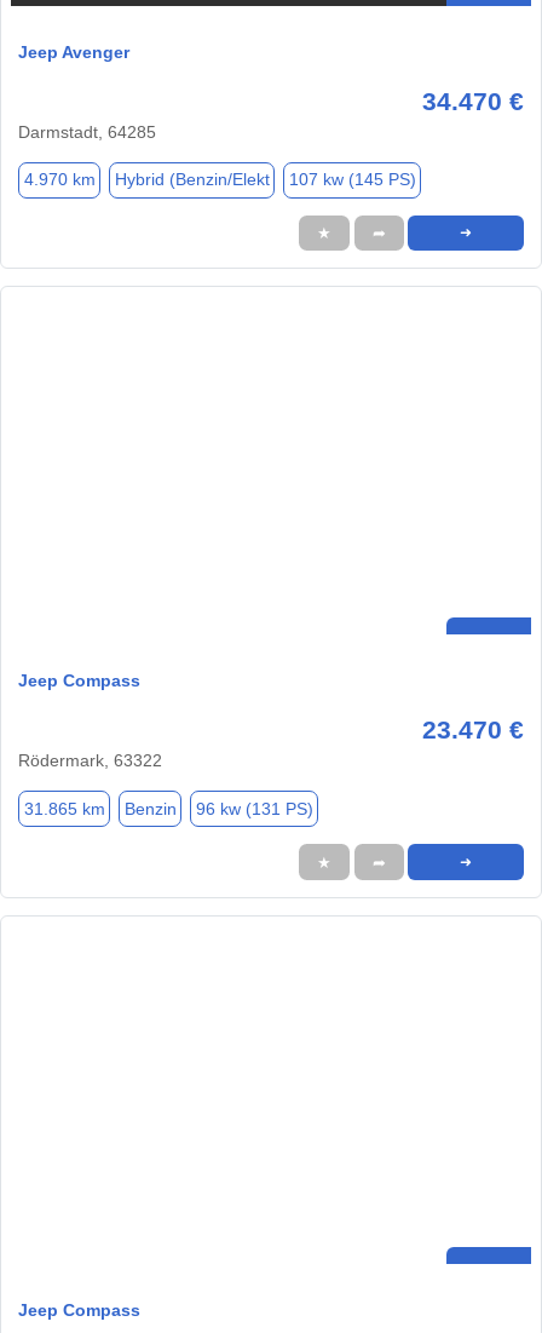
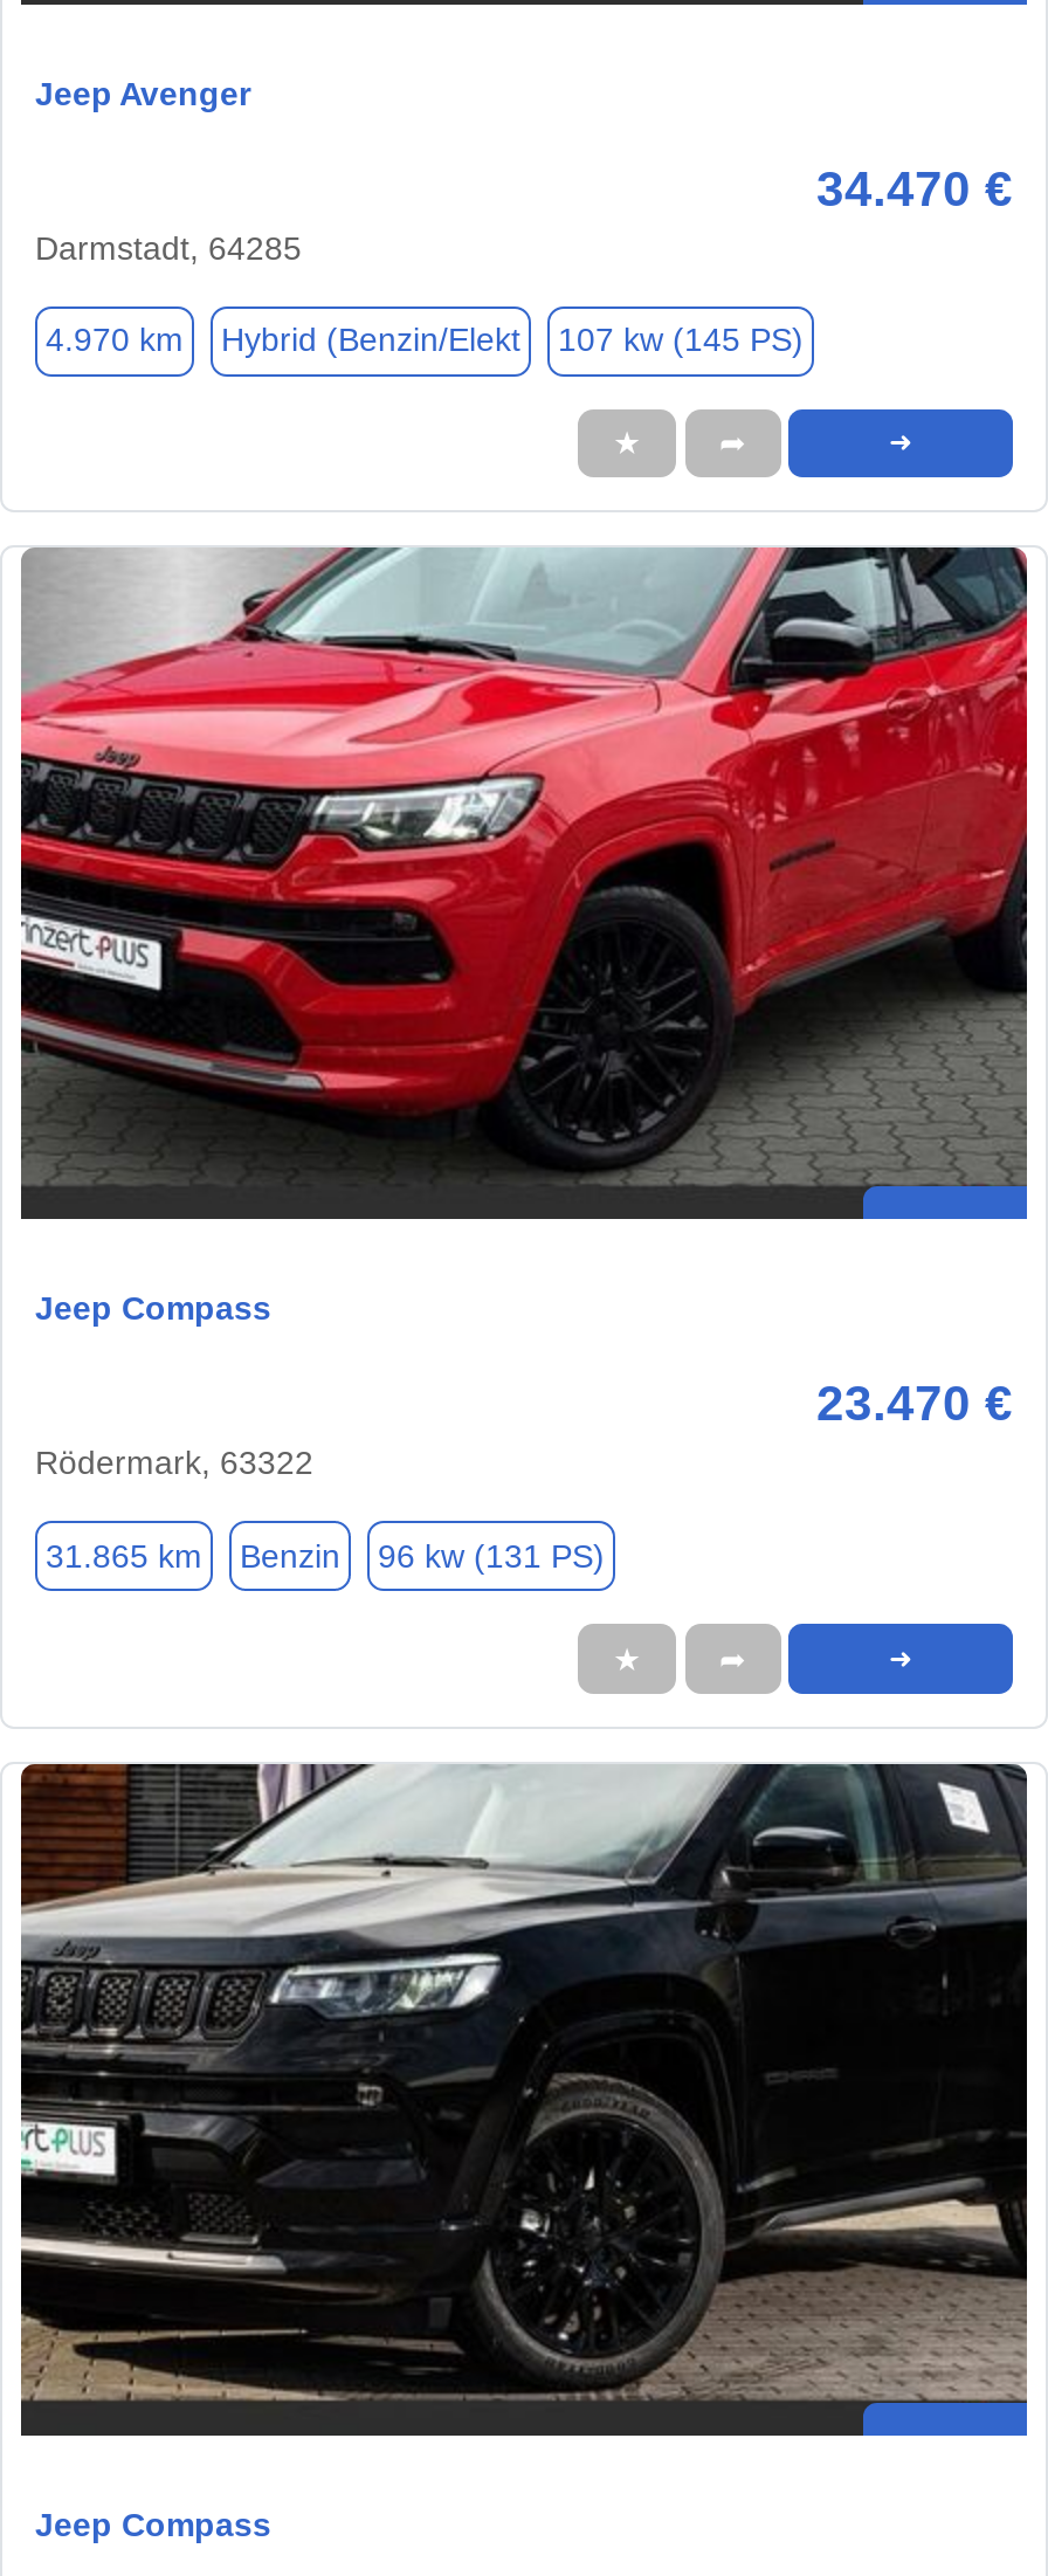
+ [image]

+ [image]
